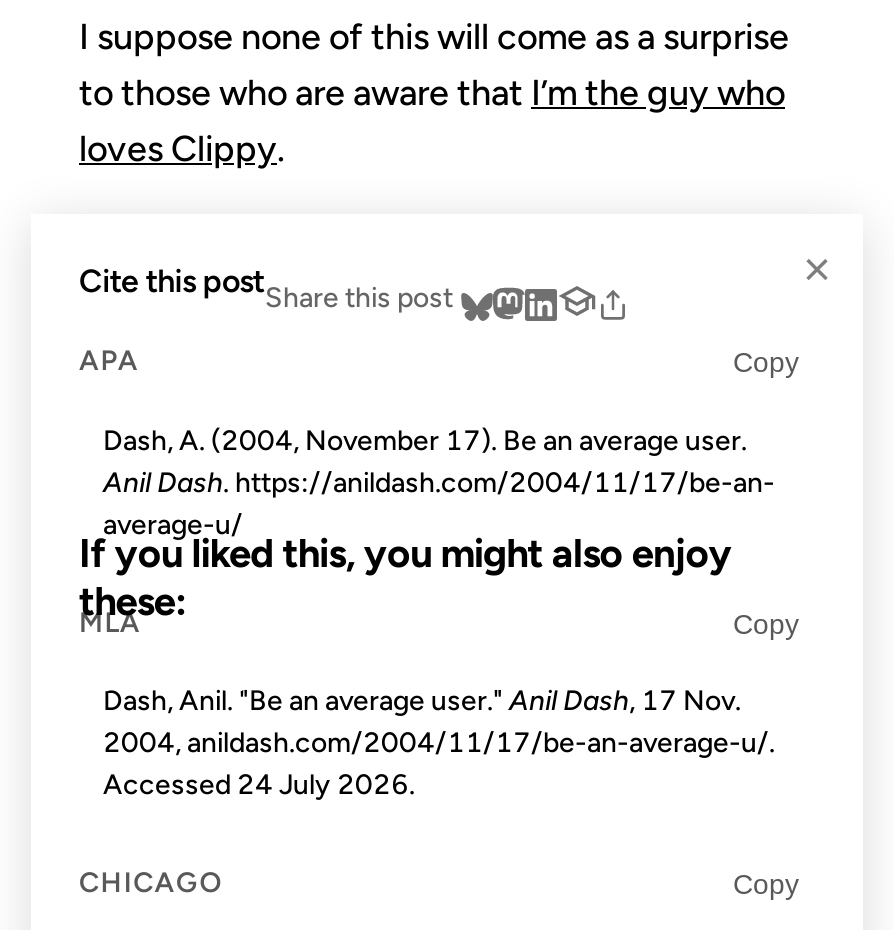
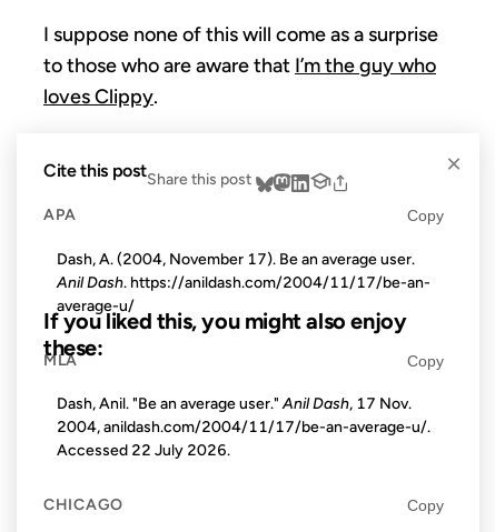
- Accessed 24 July 2026.
+ Accessed 22 July 2026.
